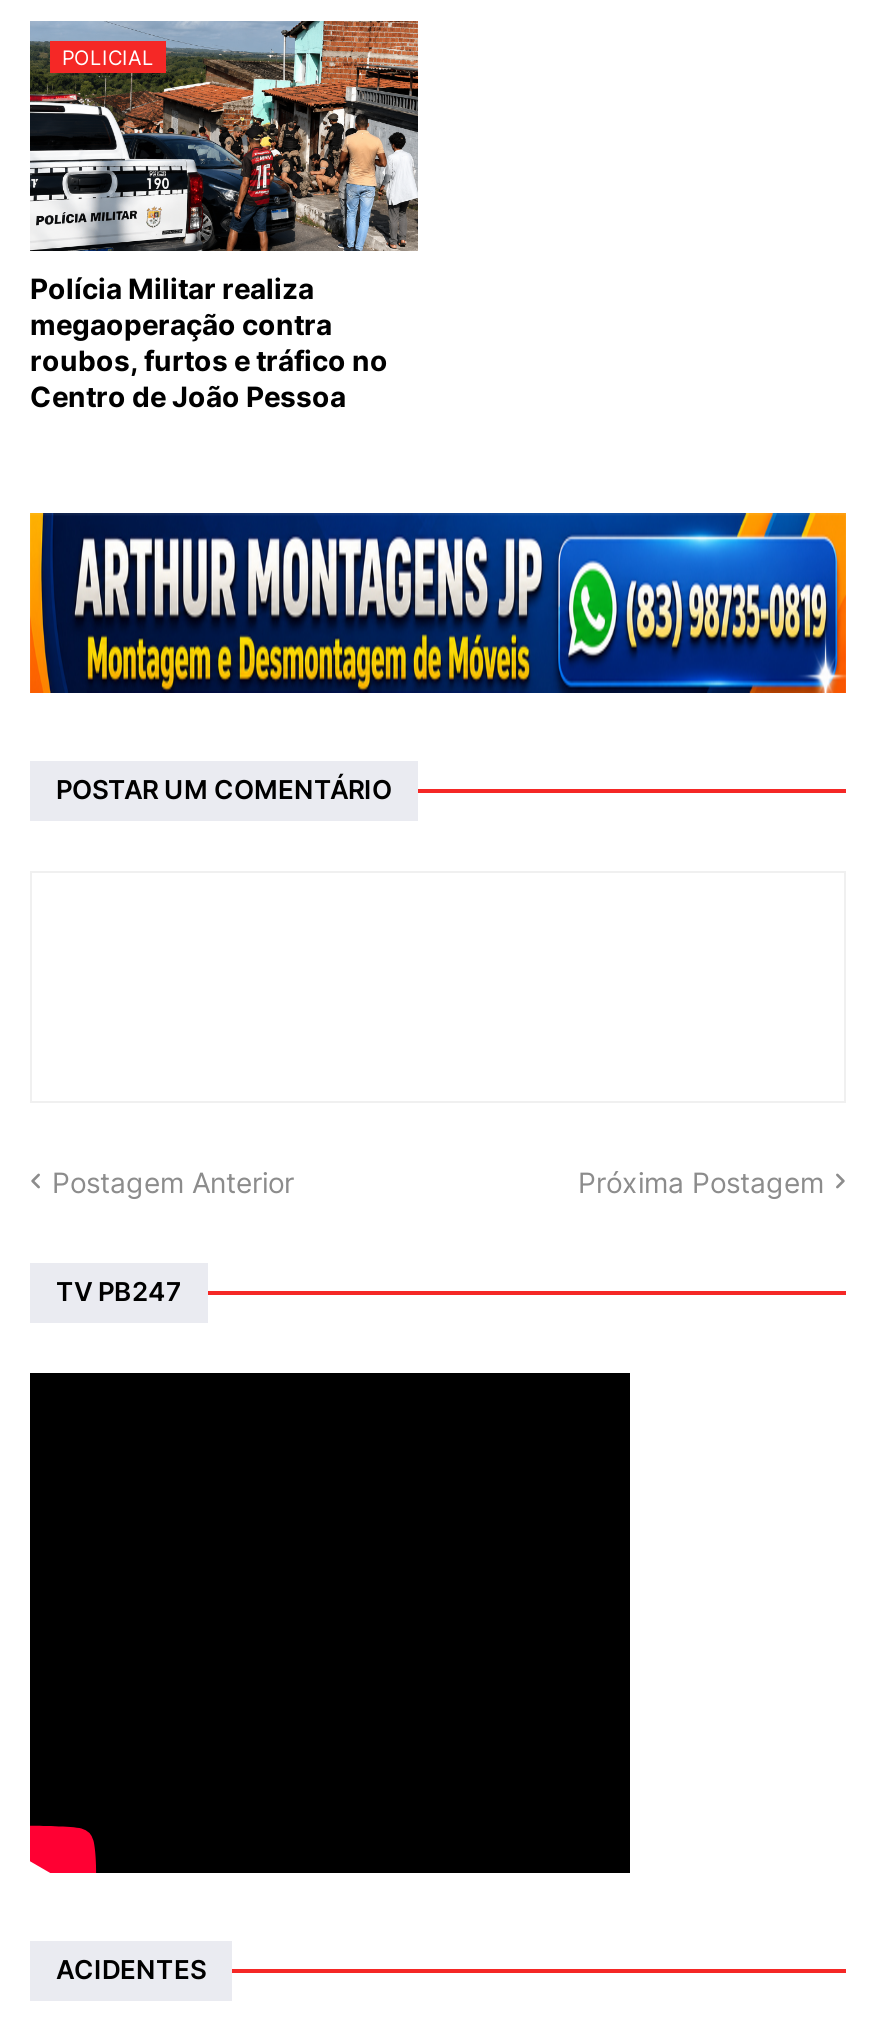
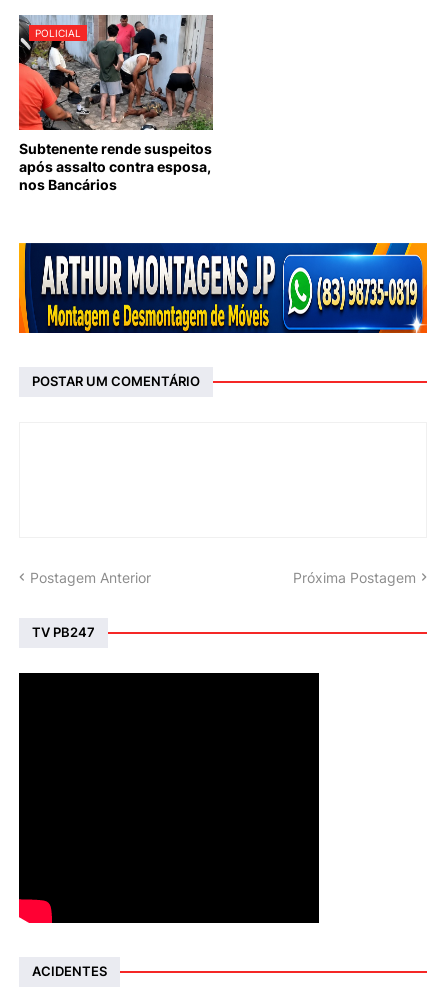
- [image]
- Polícia Militar realiza
- megaoperação contra
- roubos, furtos e tráfico no
- Centro de João Pessoa
+ [image]
+ Subtenente rende suspeitos
+ após assalto contra esposa,
+ nos Bancários
